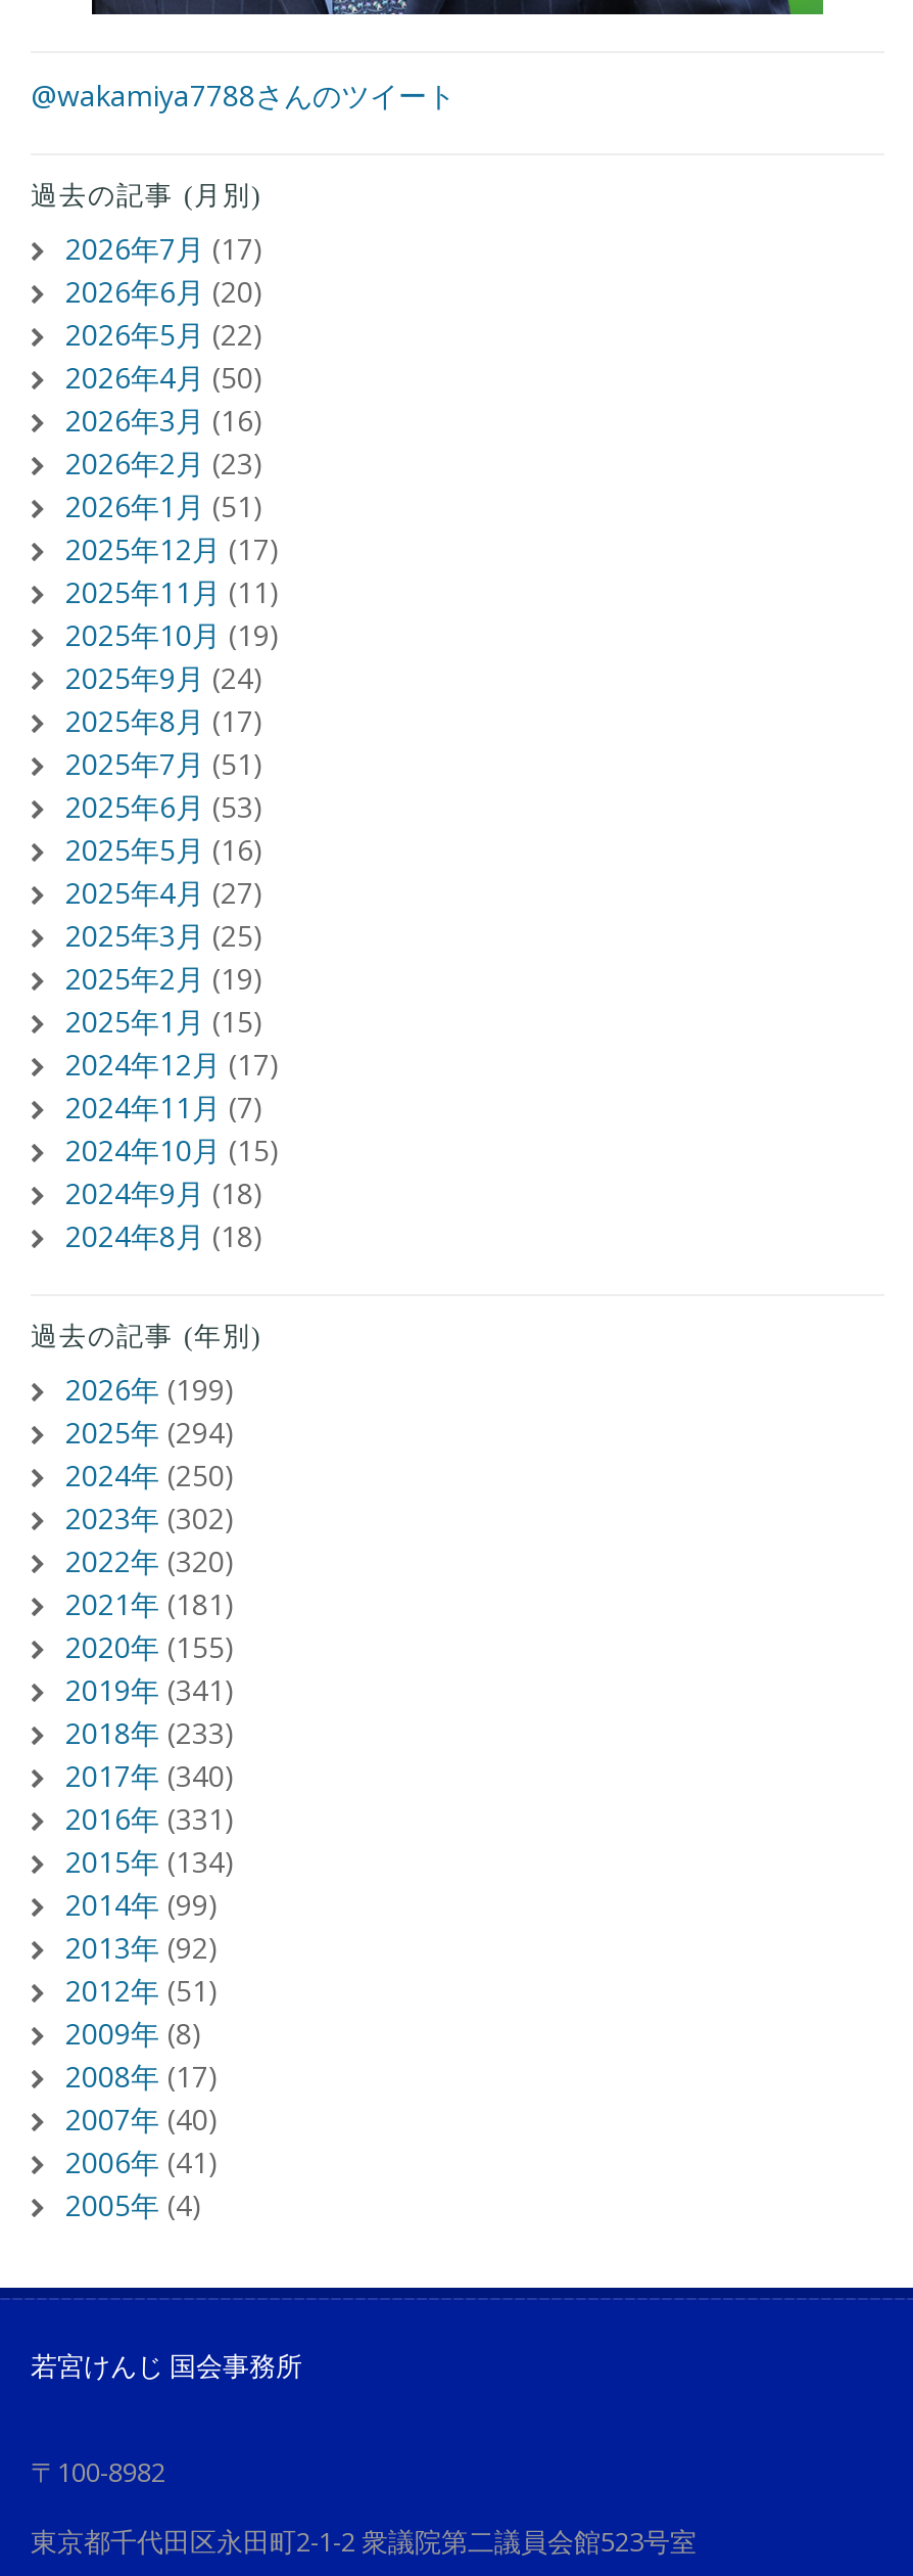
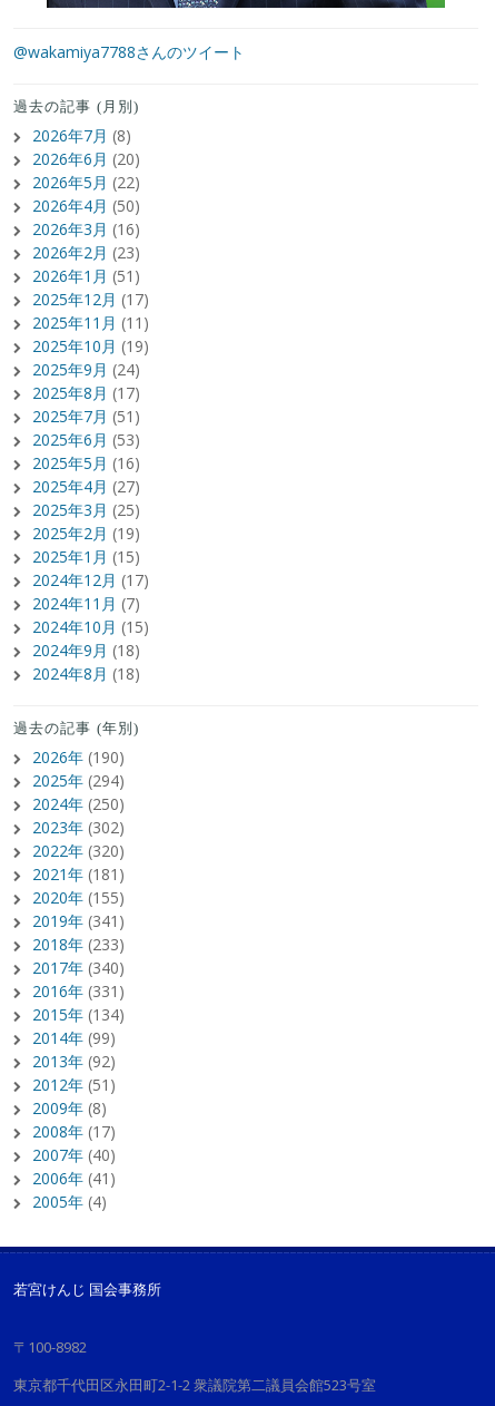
- 2026年7月(17)
+ 2026年7月(8)

- 2026年(199)
+ 2026年(190)
